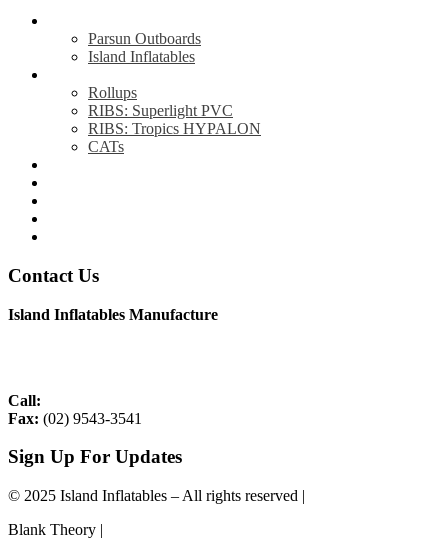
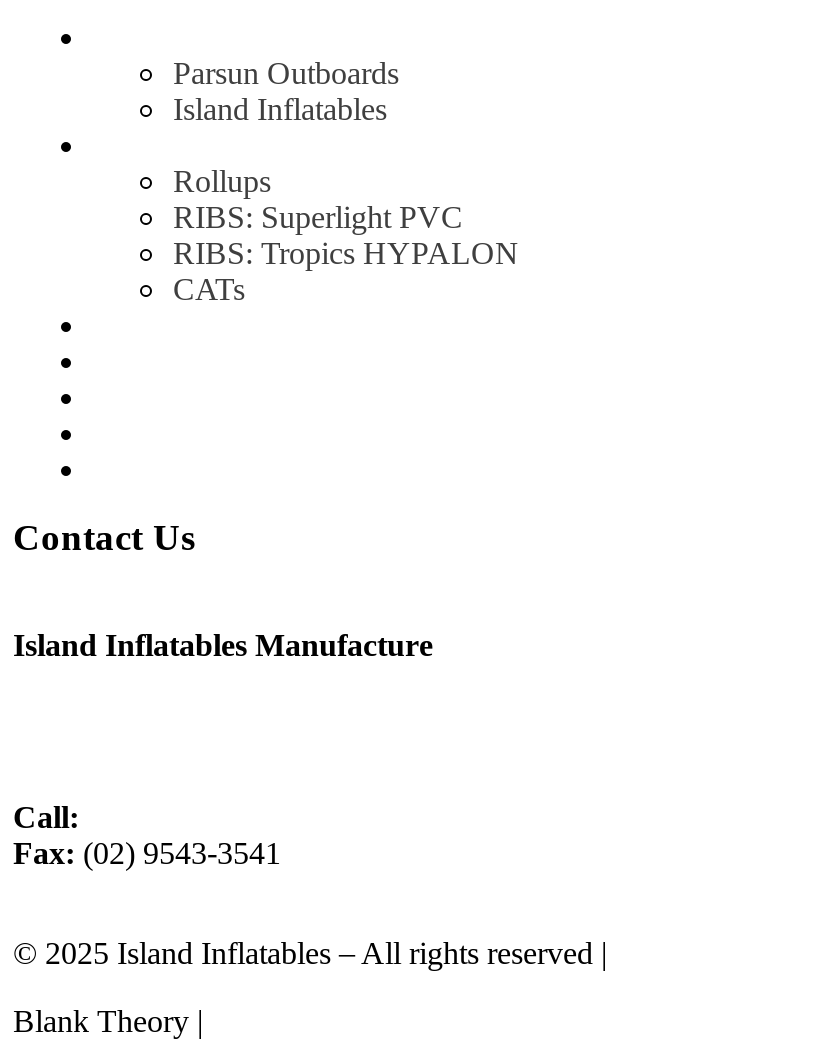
- Sign Up For Updates
